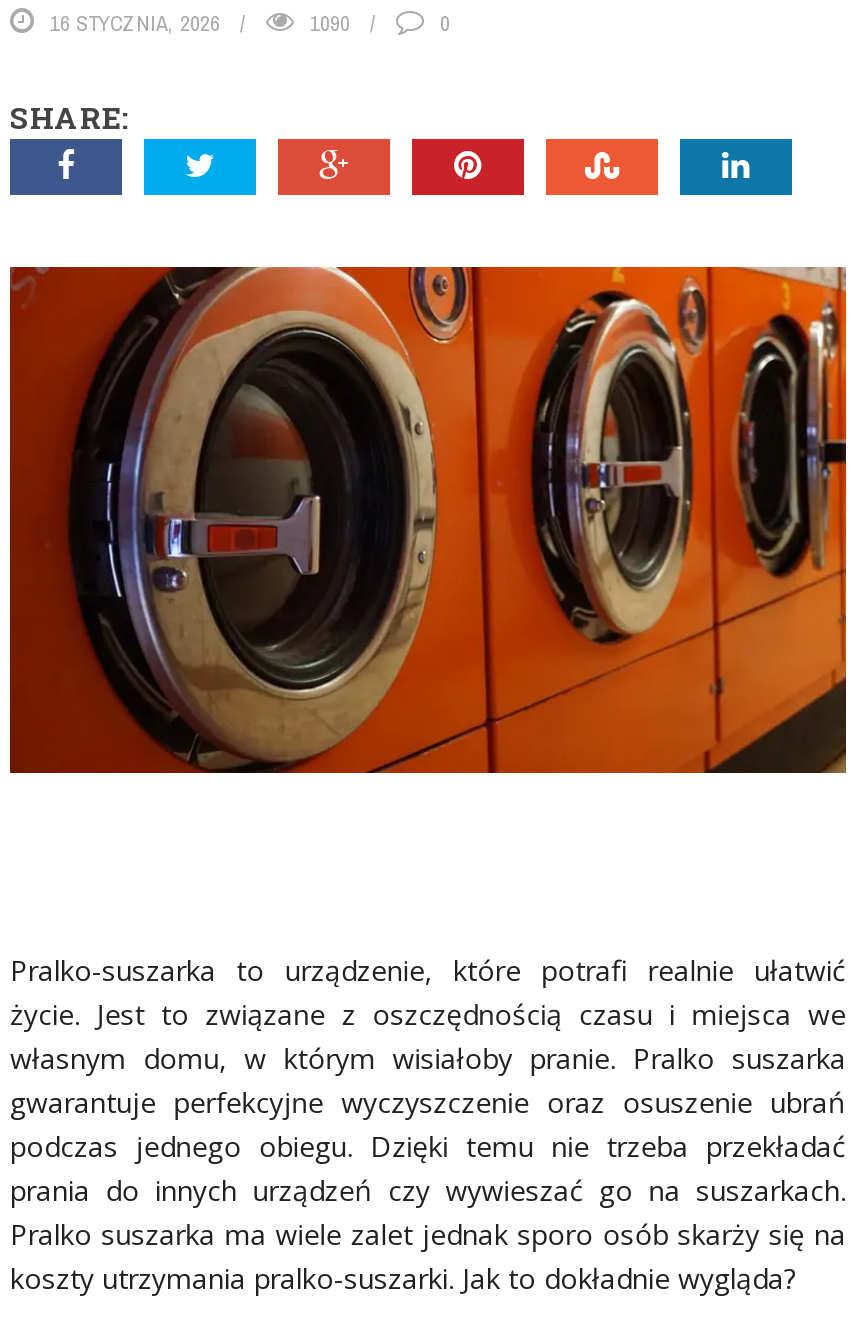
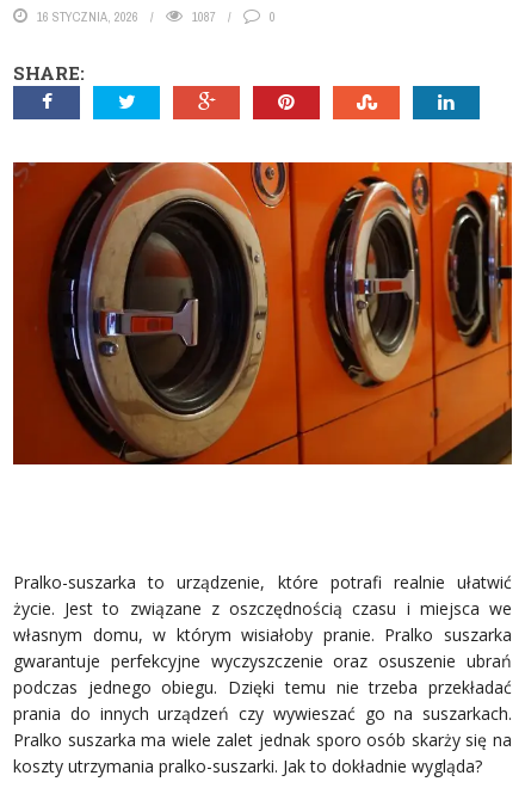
- 1090
+ 1087
